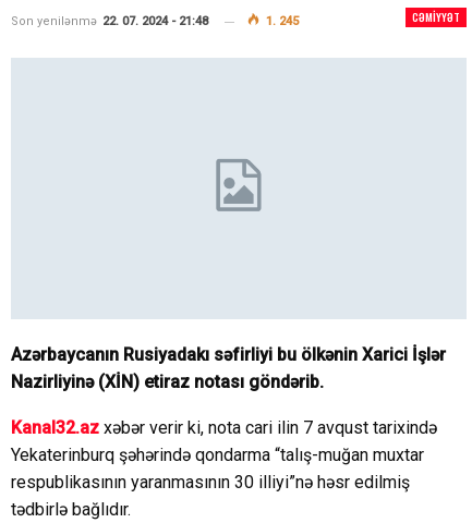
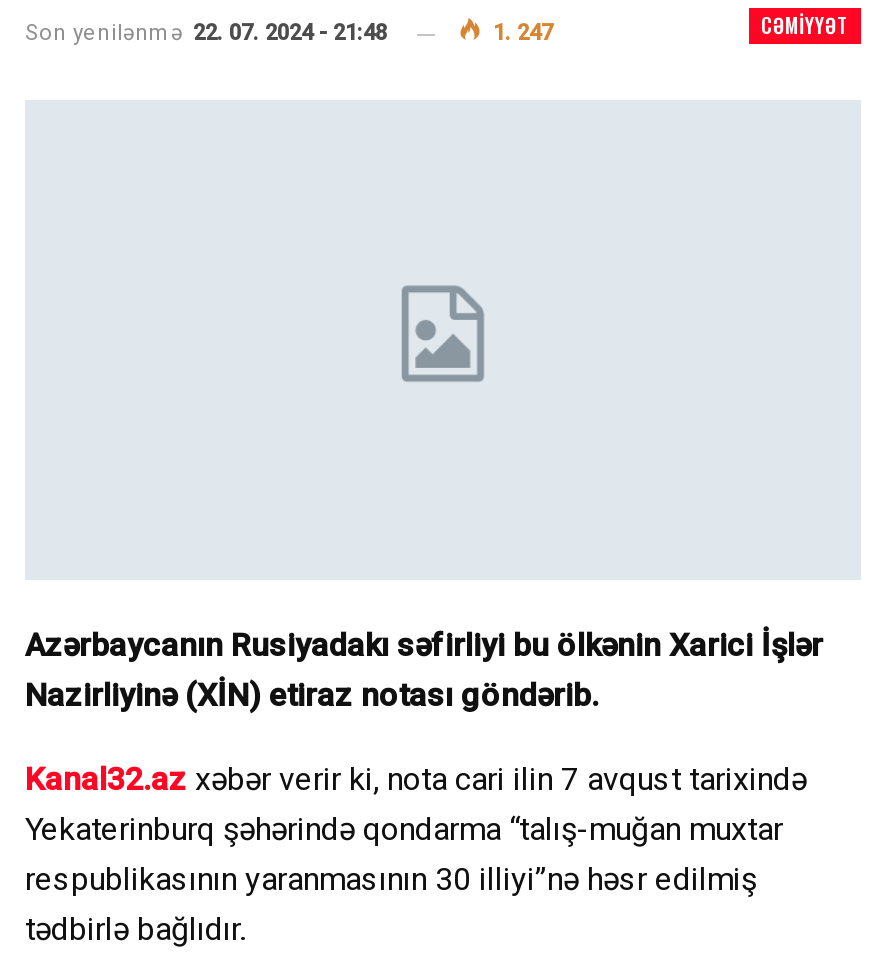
- 1. 245
+ 1. 247
